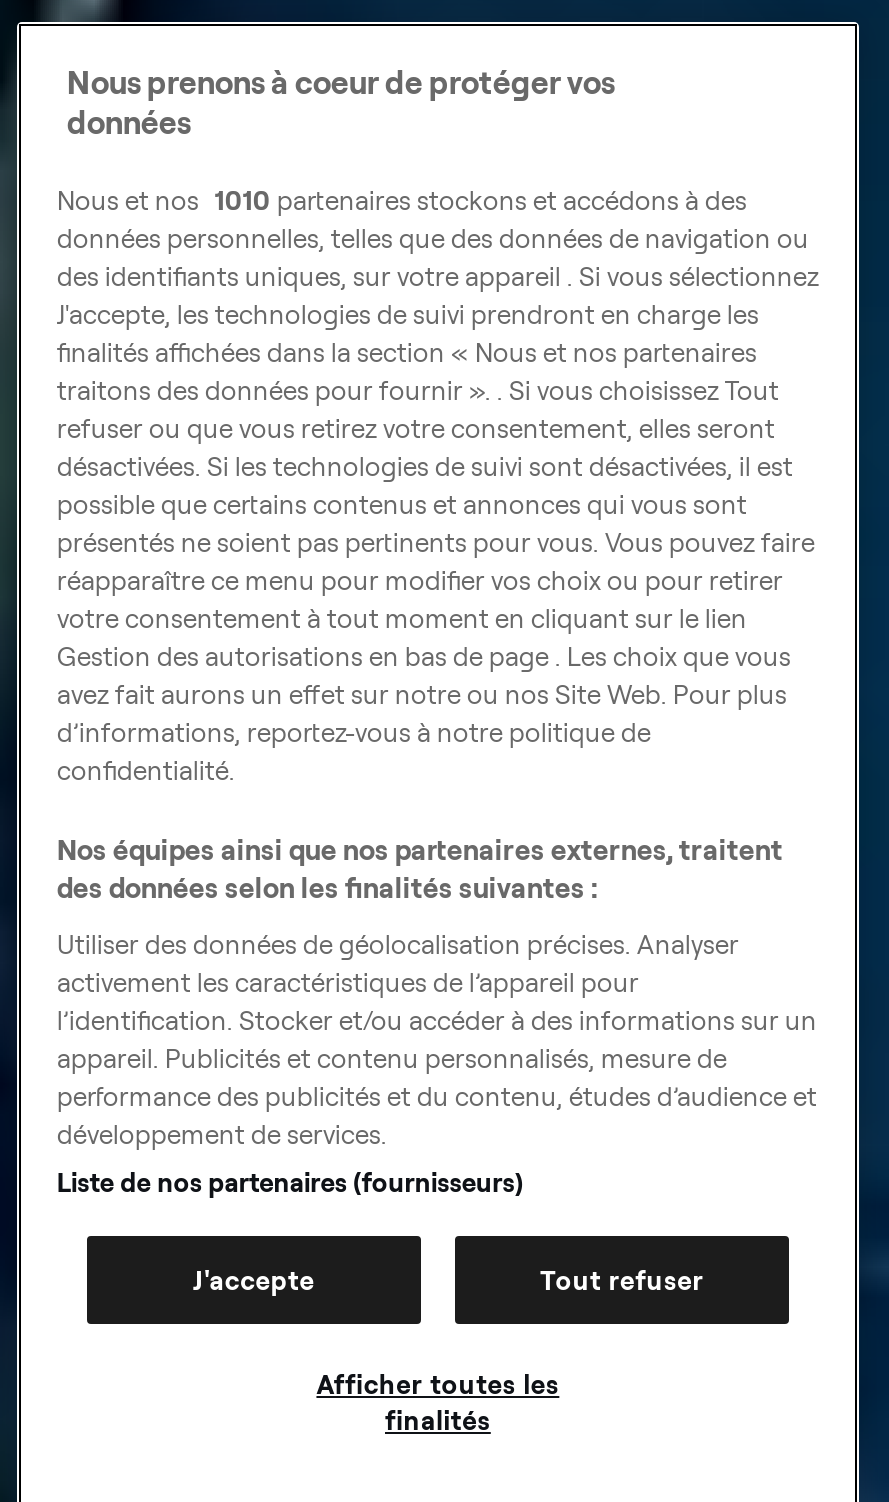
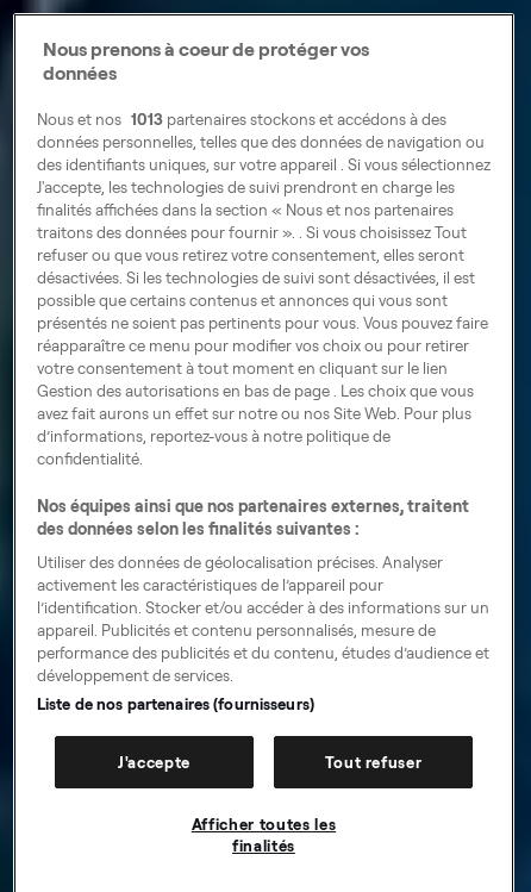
- Nous et nos 1010 partenaires stockons et accédons à des
+ Nous et nos 1013 partenaires stockons et accédons à des
